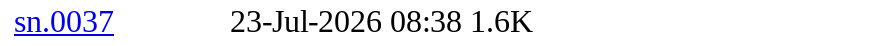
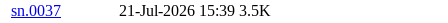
- 23-Jul-2026 08:38 1.6K
+ 21-Jul-2026 15:39 3.5K
